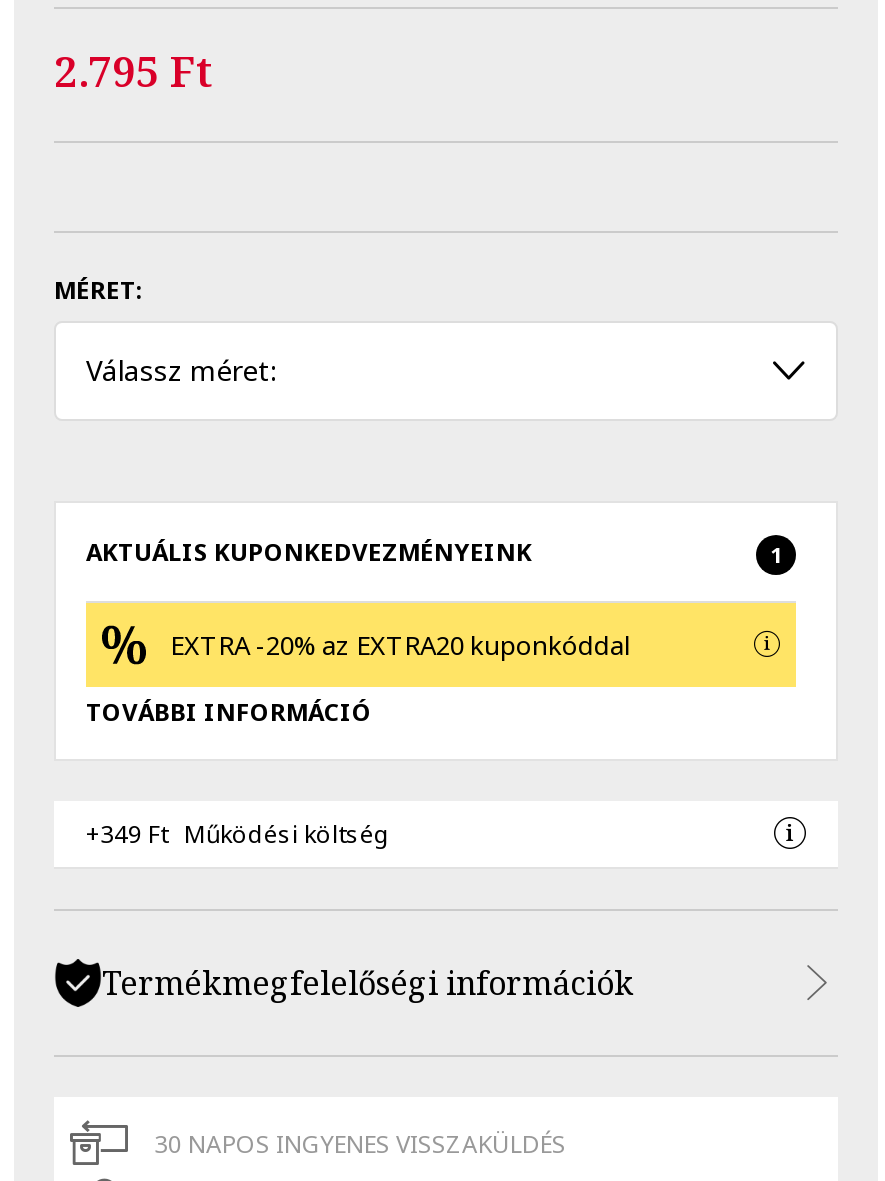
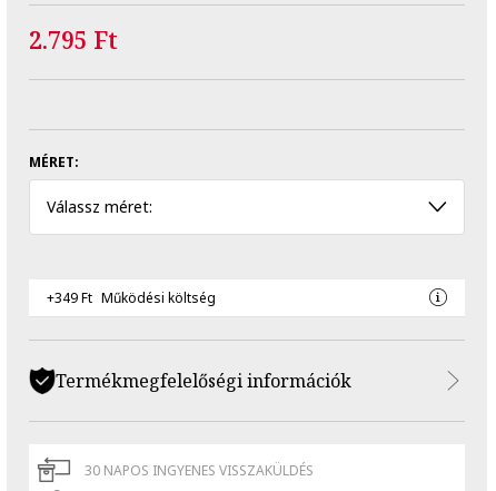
- AKTUÁLIS KUPONKEDVEZMÉNYEINK
- 1
- EXTRA -20% az EXTRA20 kuponkóddal
- TOVÁBBI INFORMÁCIÓ
